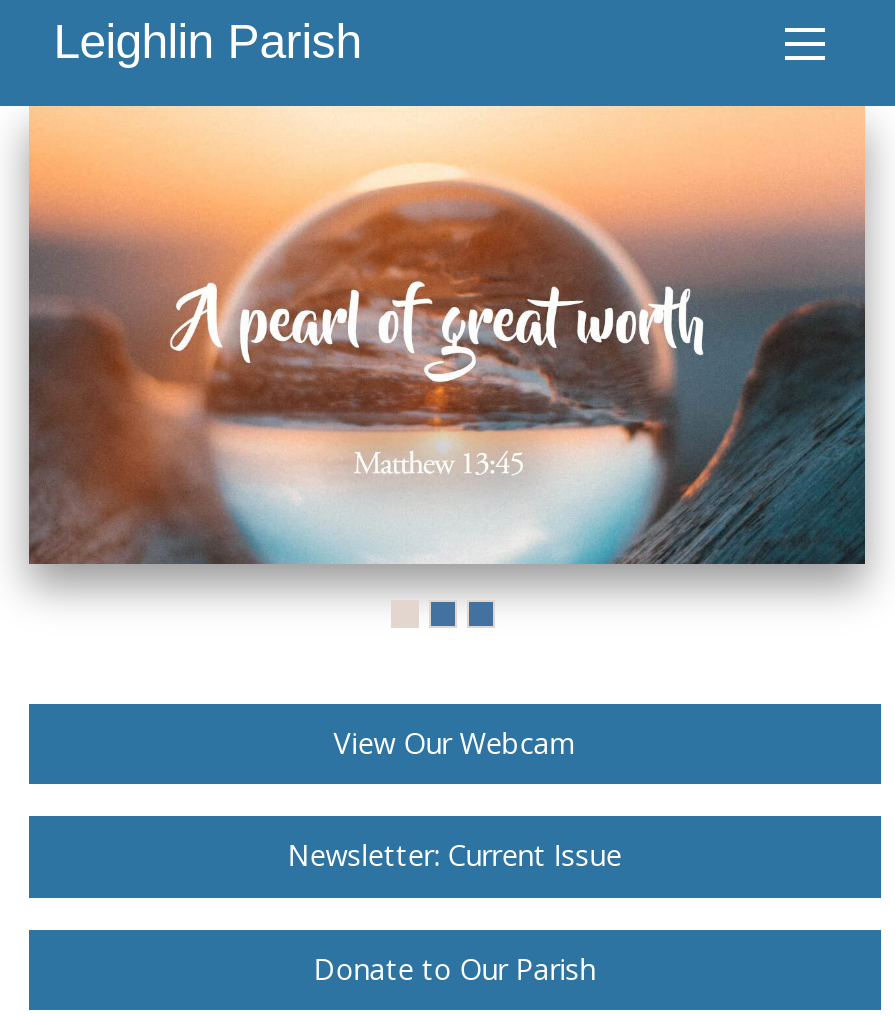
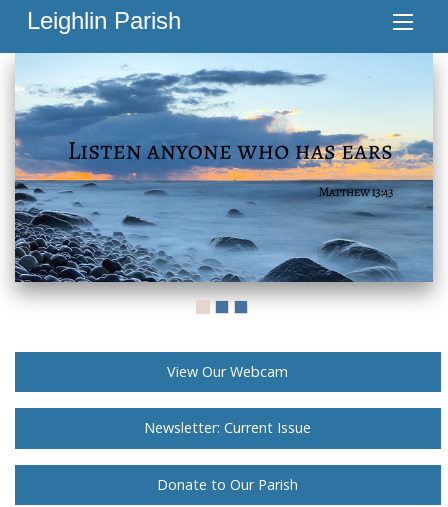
- [image]
+ [image]
